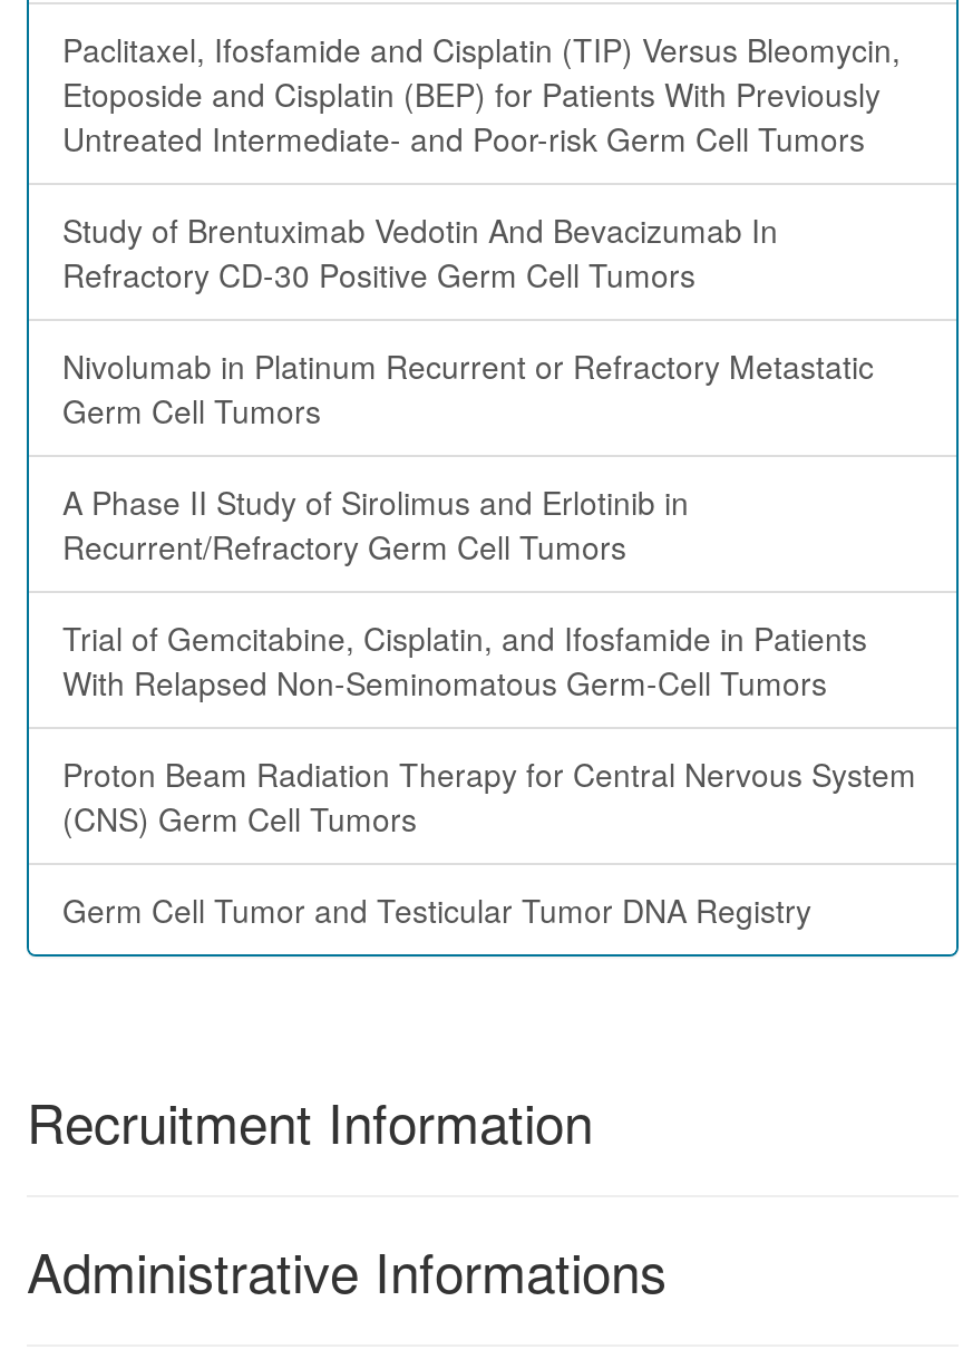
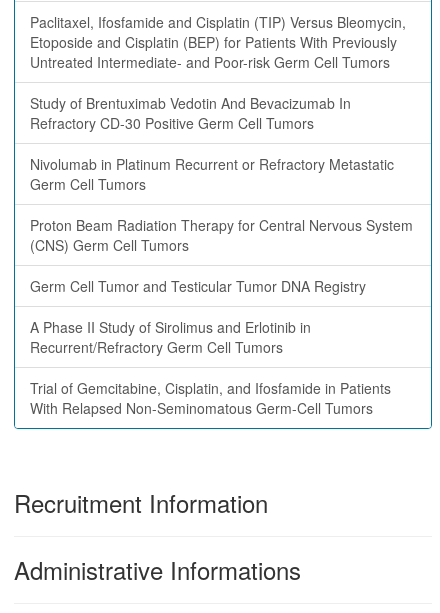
moved down: A Phase II Study of Sirolimus and Erlotinib in | Recurrent/Refractory Germ Cell Tumors | Trial of Gemcitabine, Cisplatin, and Ifosfamide in Patients | With Relapsed Non-Seminomatous Germ-Cell Tumors

moved up: Proton Beam Radiation Therapy for Central Nervous System | (CNS) Germ Cell Tumors | Germ Cell Tumor and Testicular Tumor DNA Registry
